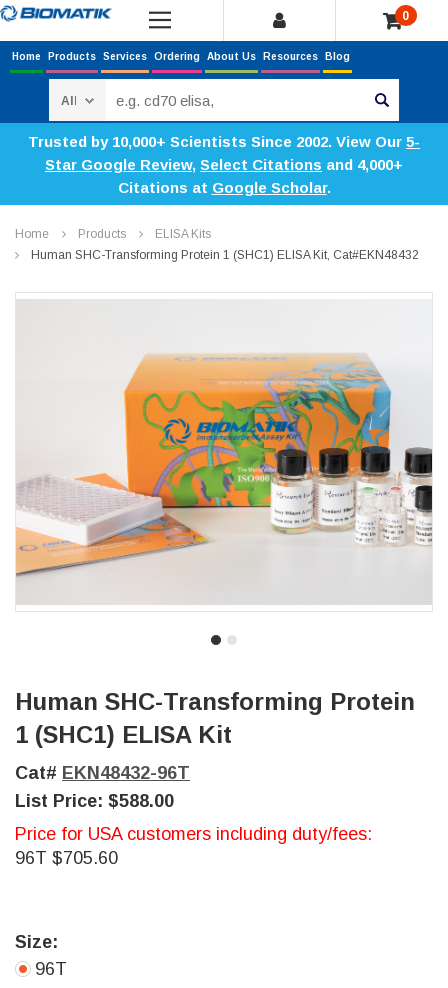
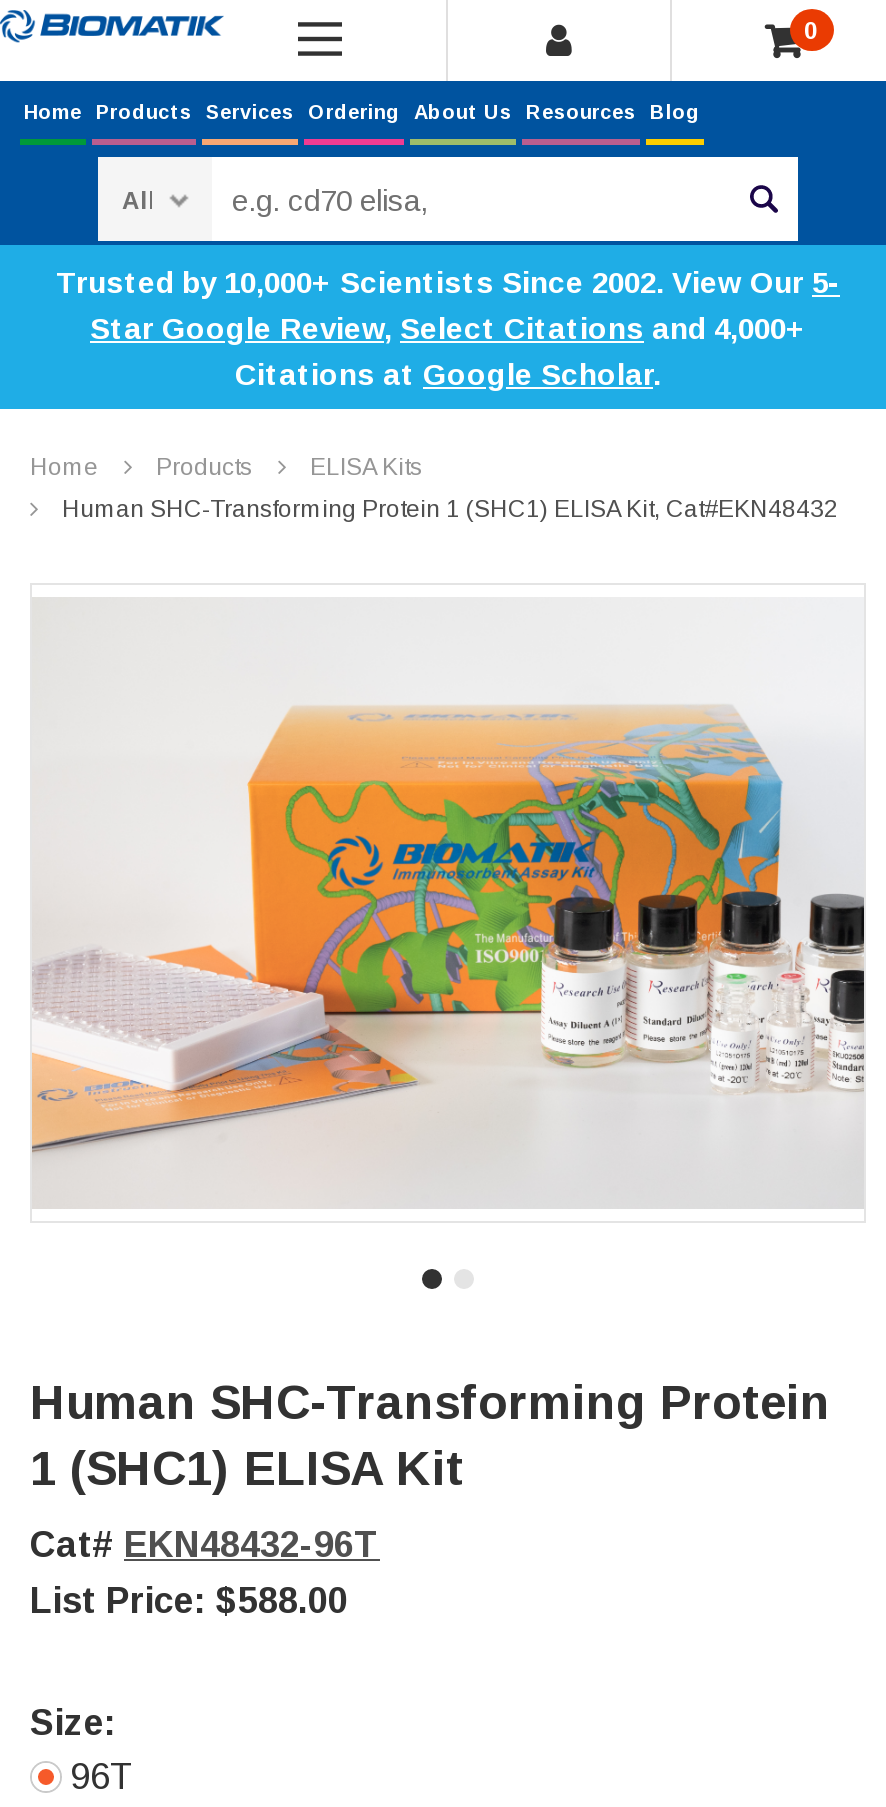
- Price for USA customers including duty/fees:
- 96T $705.60
